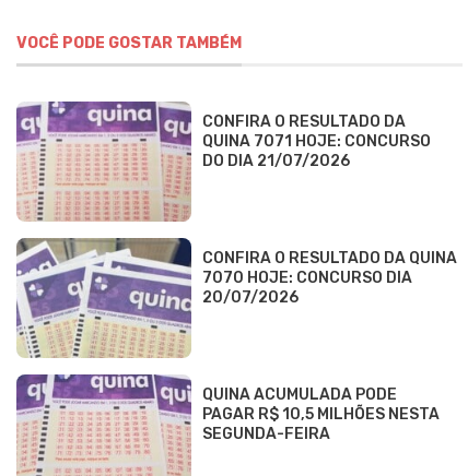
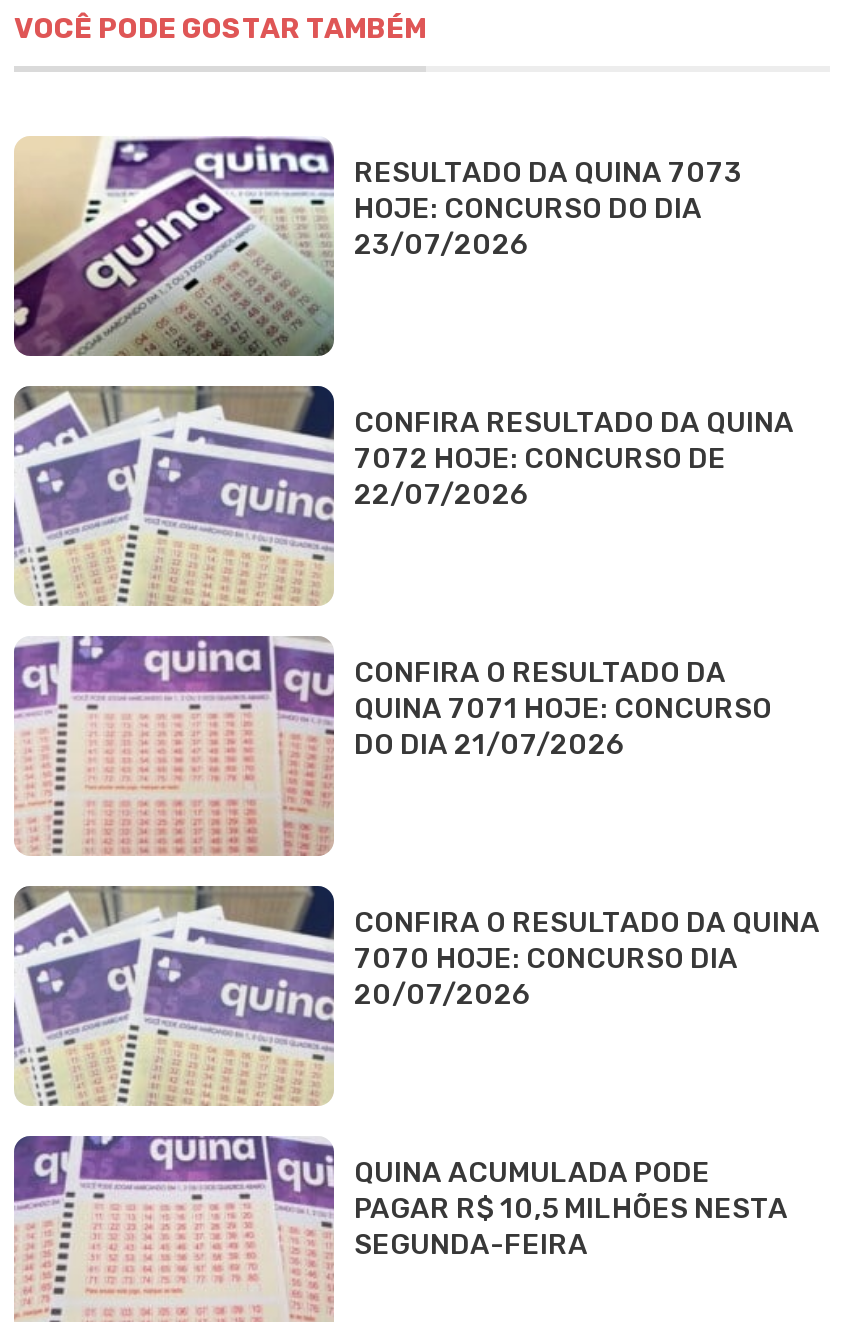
+ [image]
+ RESULTADO DA QUINA 7073
+ HOJE: CONCURSO DO DIA
+ 23/07/2026

+ CONFIRA RESULTADO DA QUINA
+ 7072 HOJE: CONCURSO DE
+ 22/07/2026
